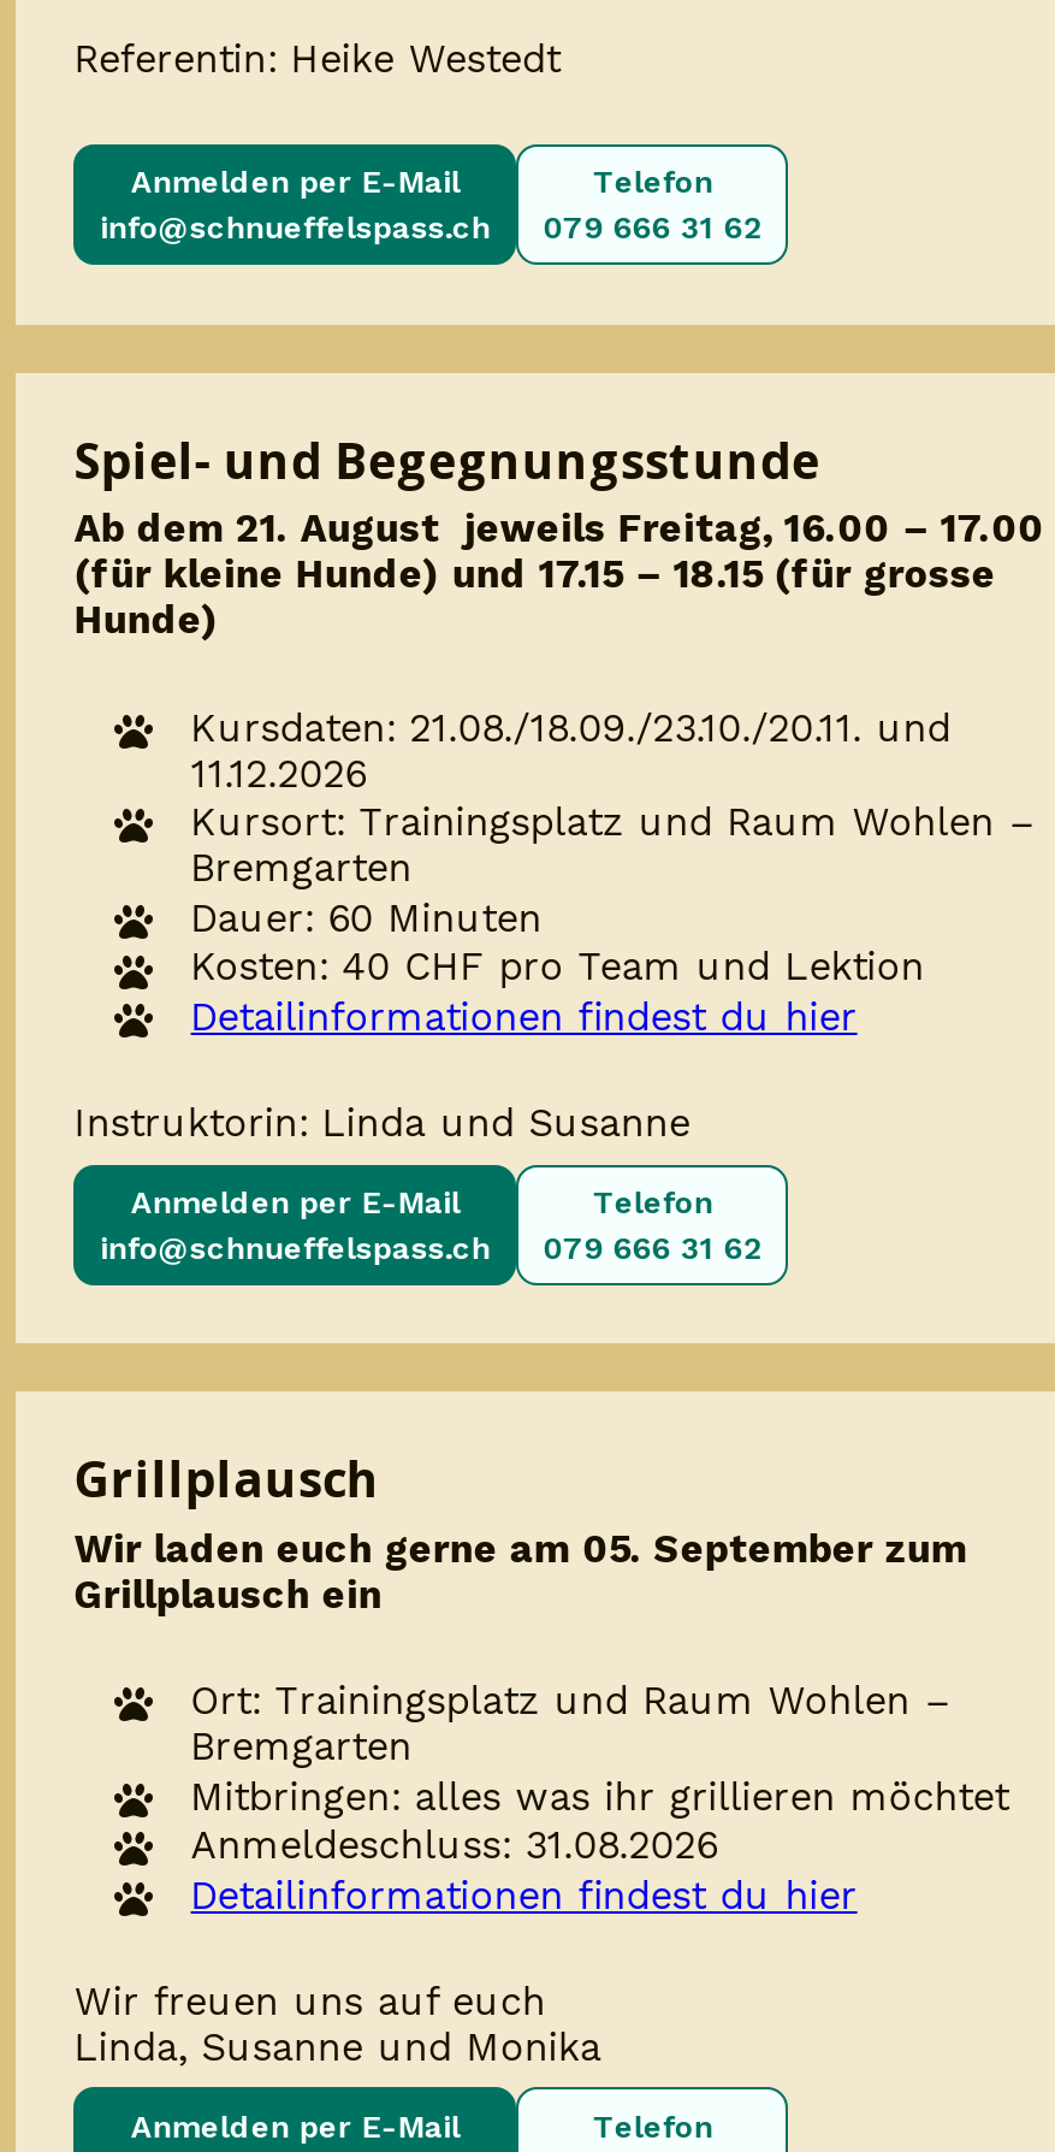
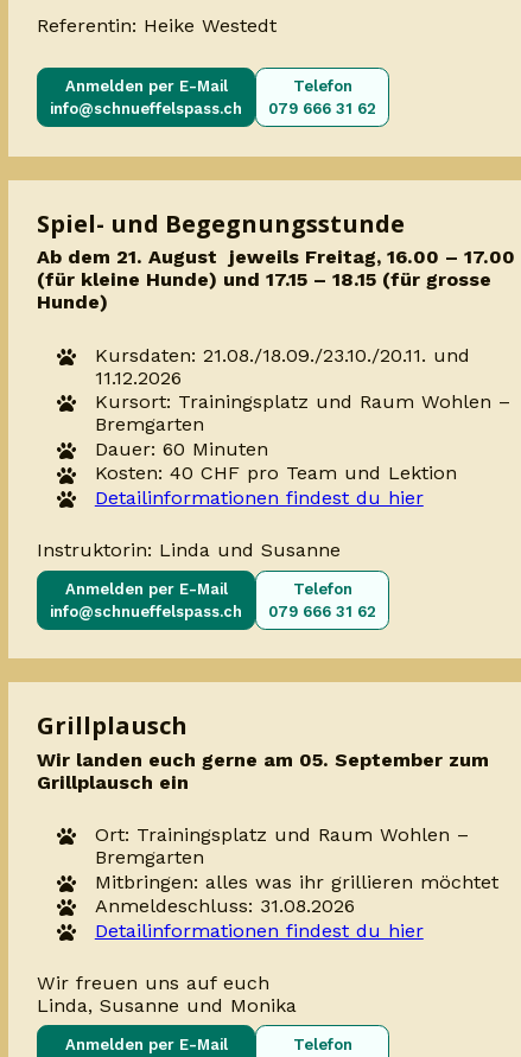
- Wir laden euch gerne am 05. September zum
+ Wir landen euch gerne am 05. September zum
